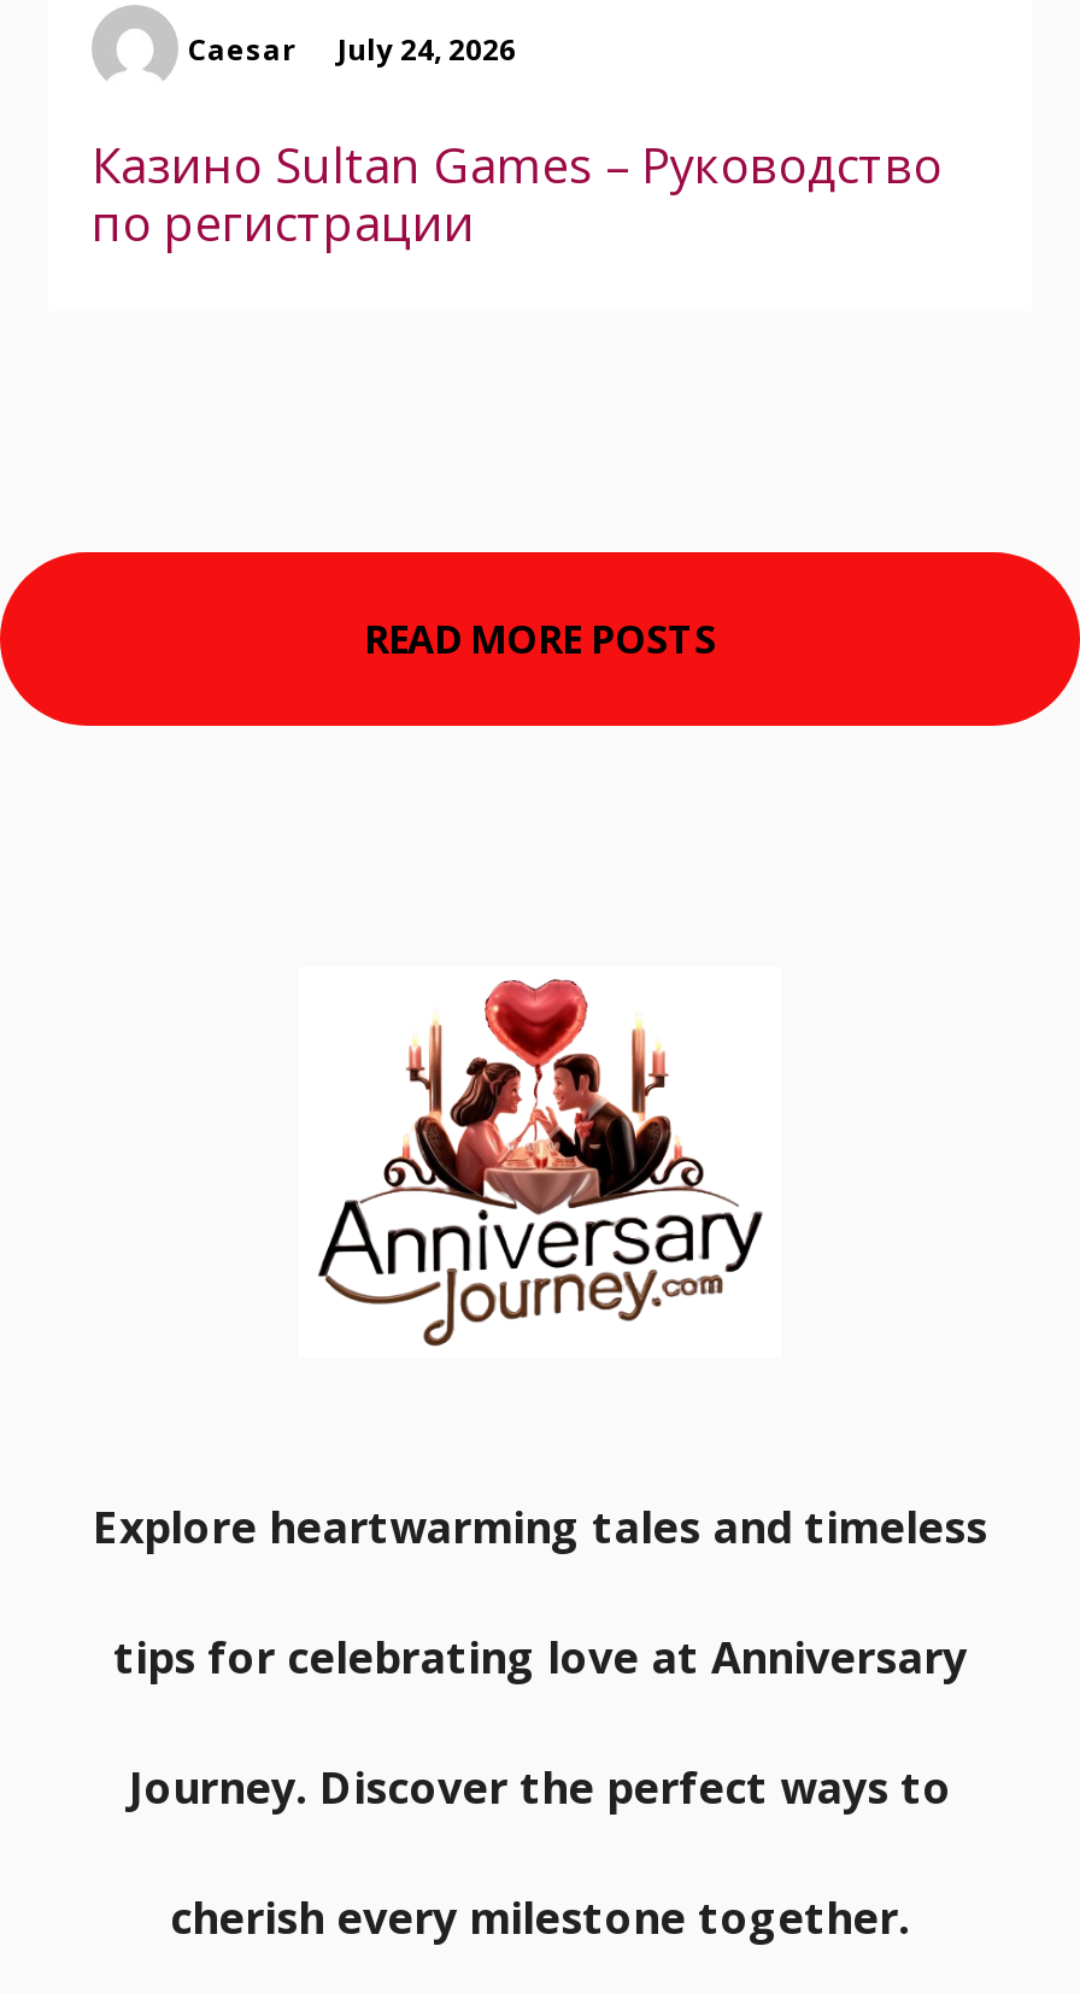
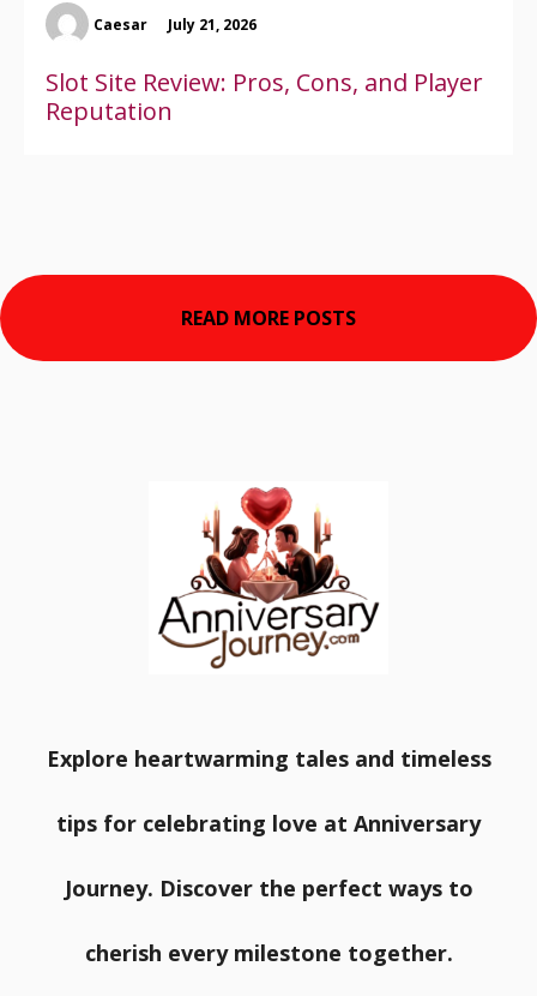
- Caesar July 24, 2026
+ Caesar July 21, 2026

- Казино Sultan Games – Руководство
- по регистрации
+ Slot Site Review: Pros, Cons, and Player
+ Reputation
